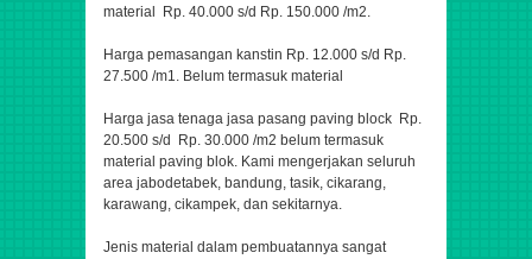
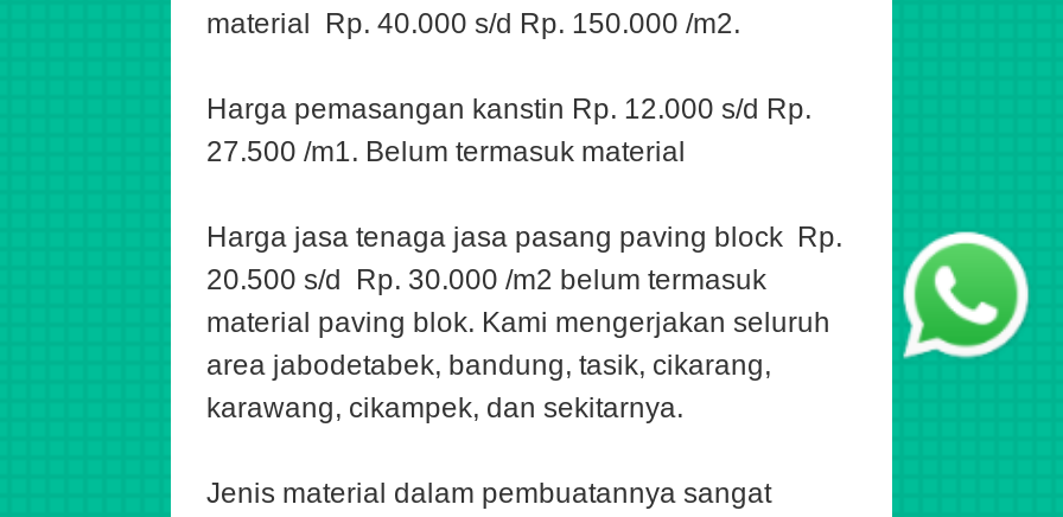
+ [image]
